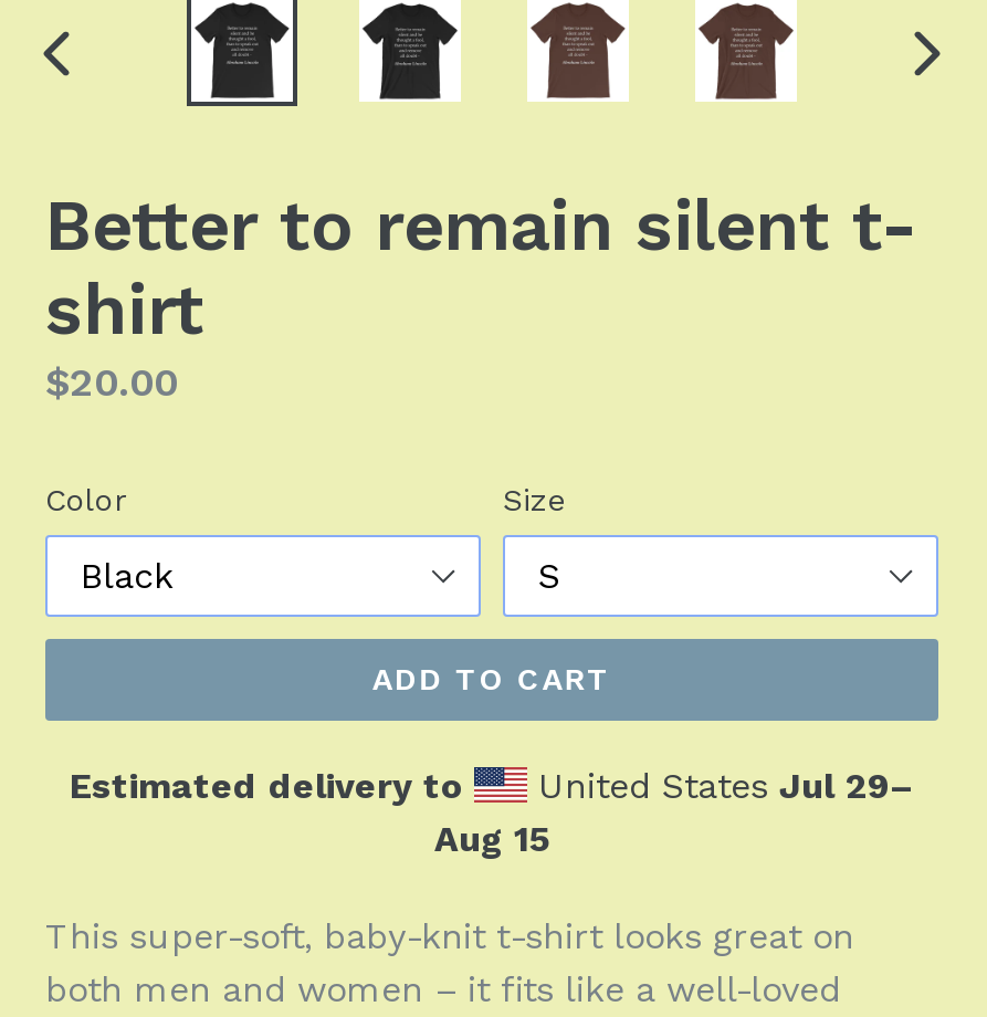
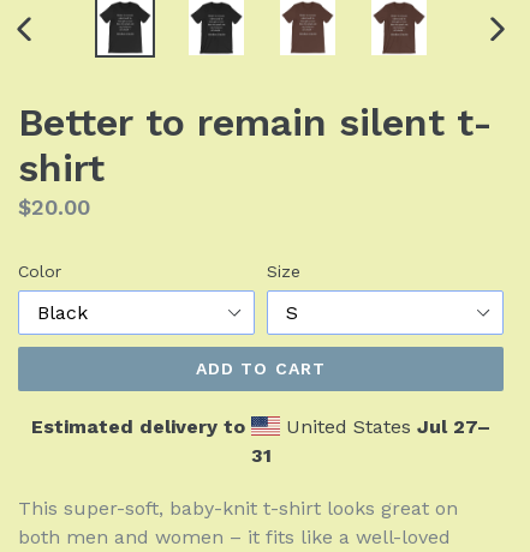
- United States Jul 29–
- Aug 15
+ United States Jul 27–
+ 31
